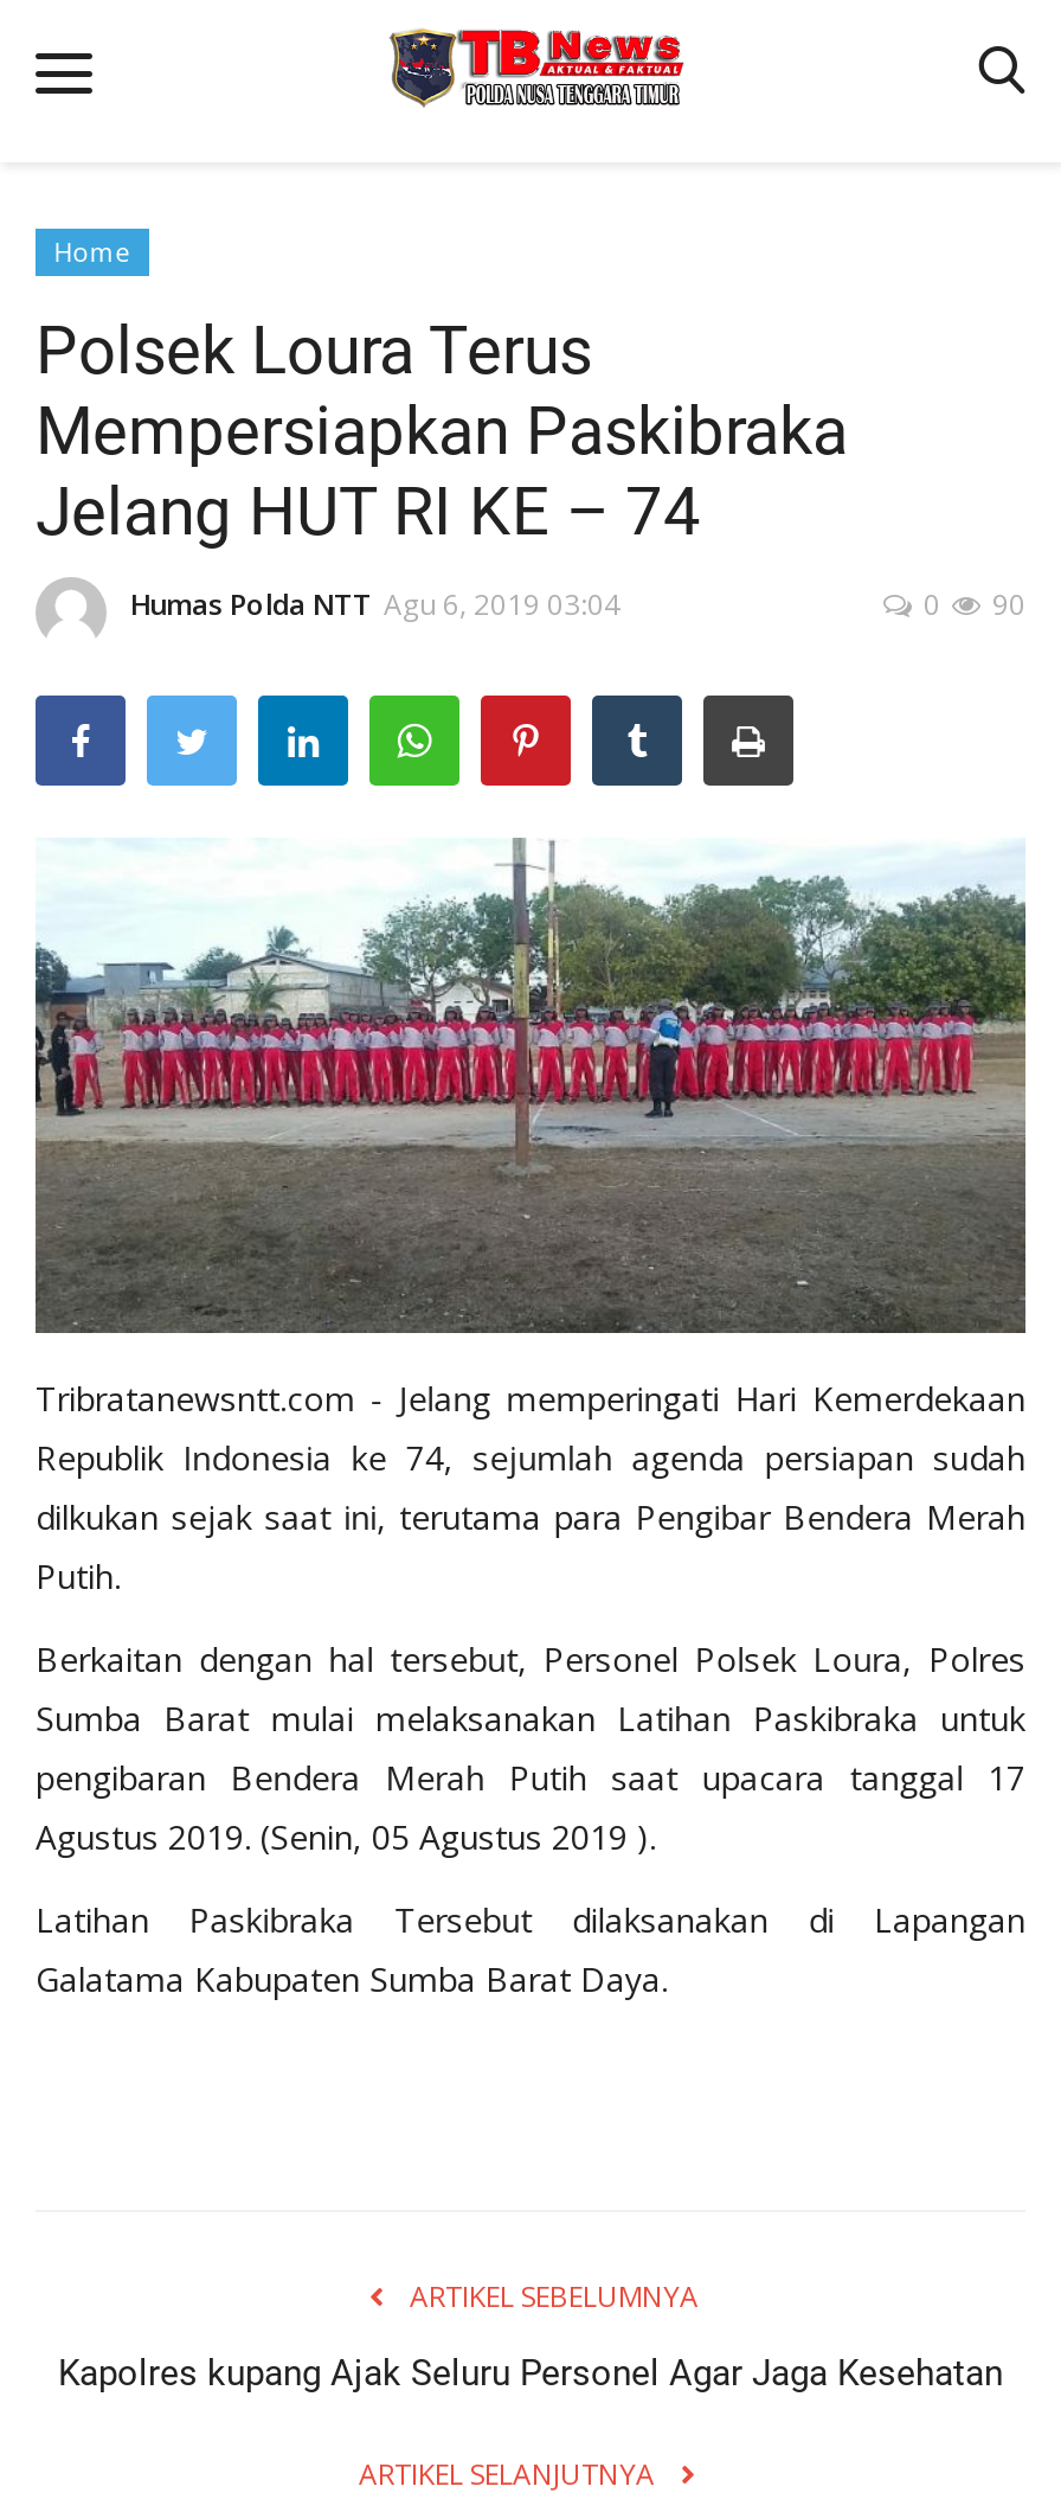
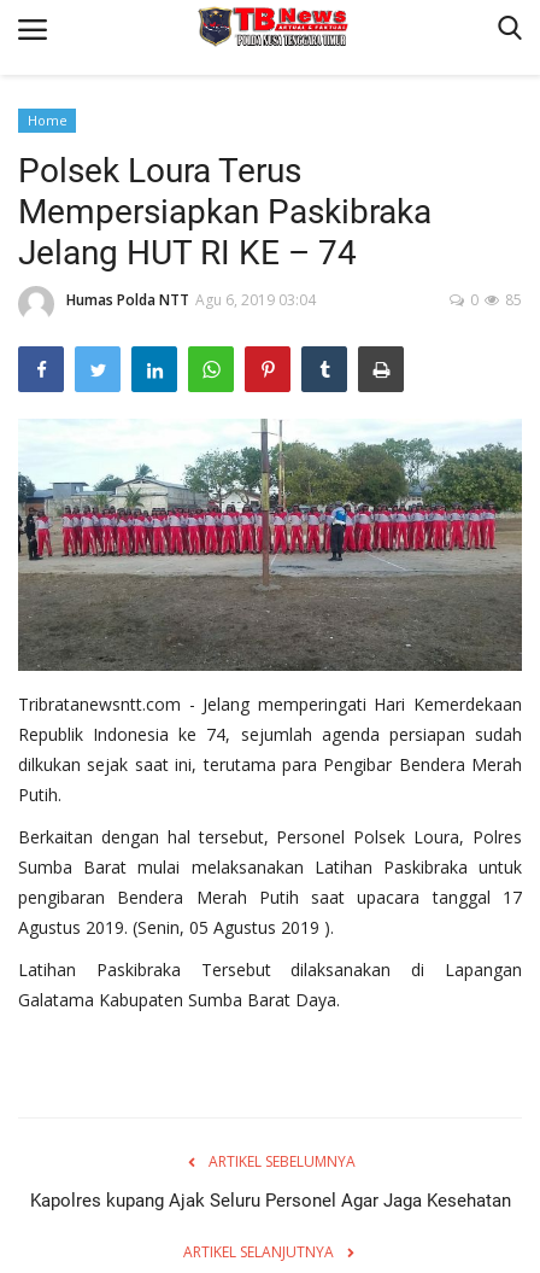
- 0 90
+ 0 85
